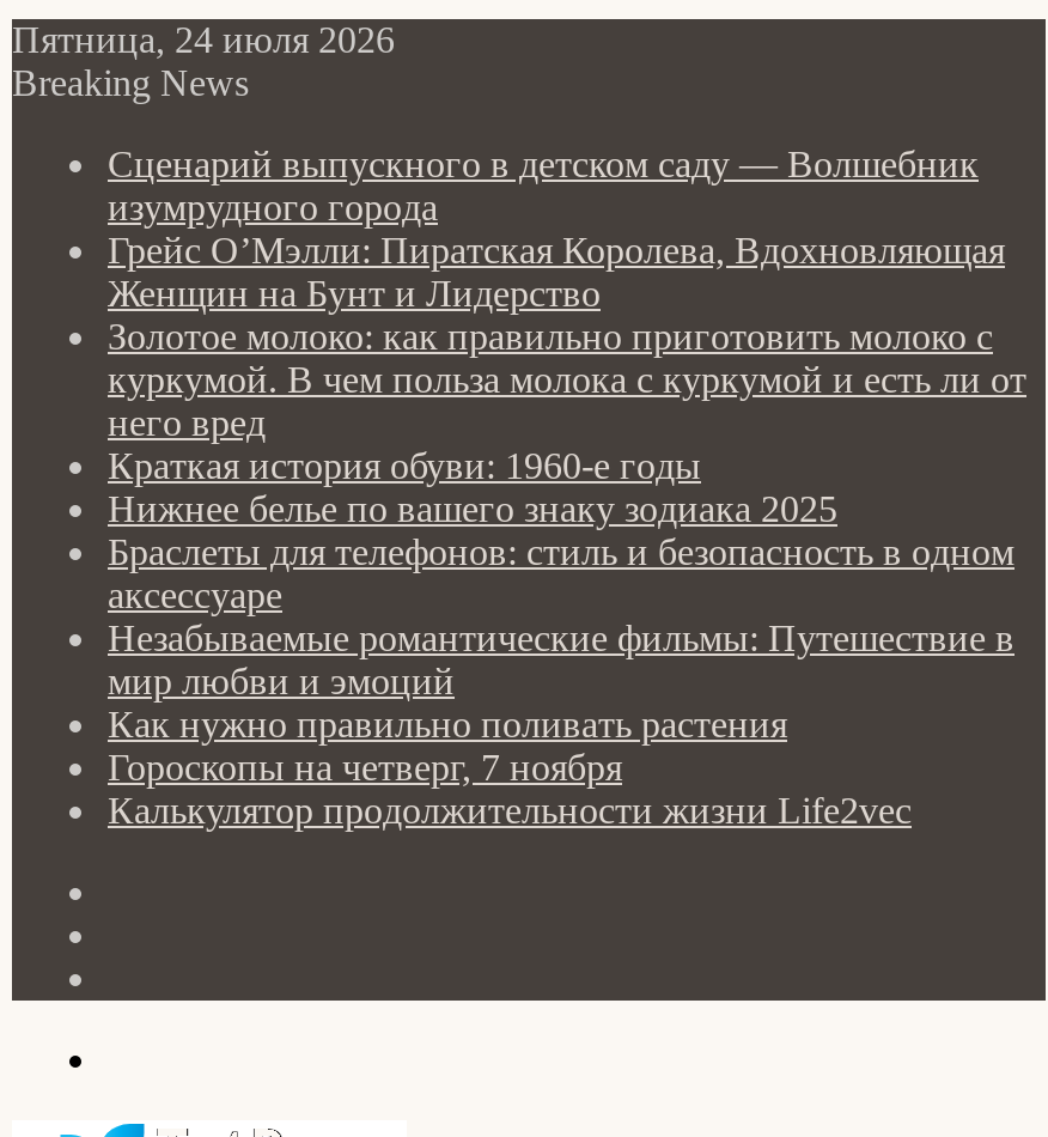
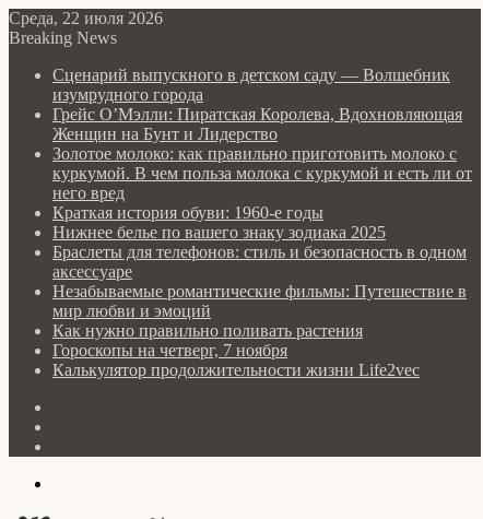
- Пятница, 24 июля 2026
+ Среда, 22 июля 2026
